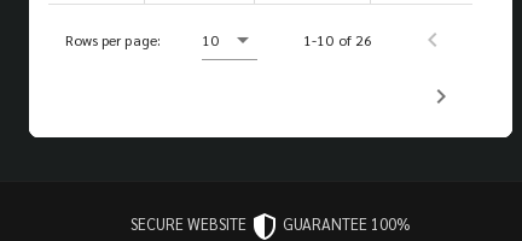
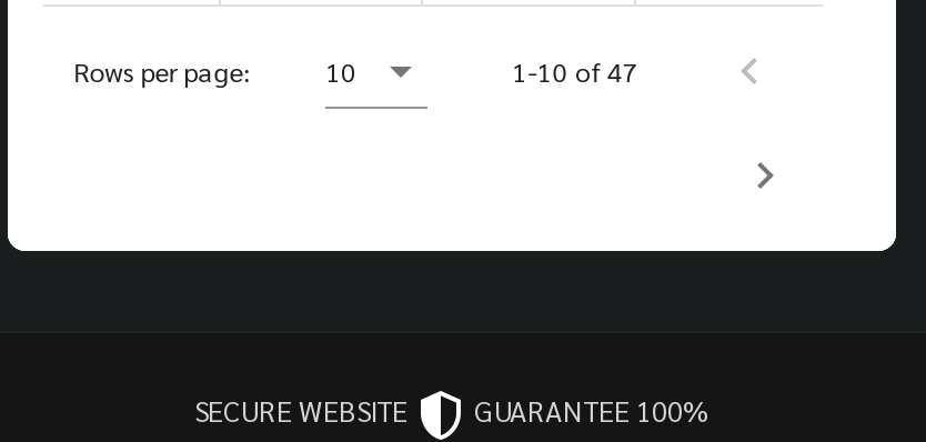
- 1-10 of 26
+ 1-10 of 47
